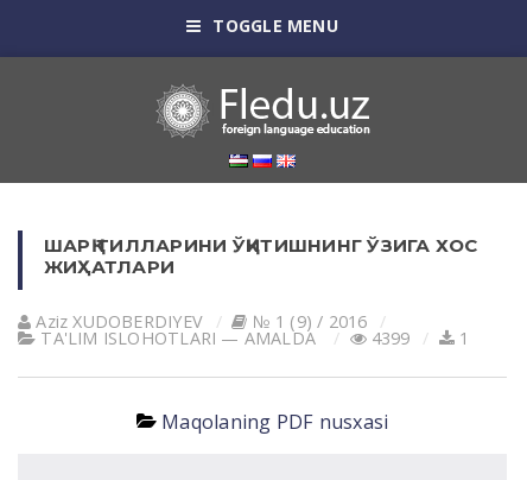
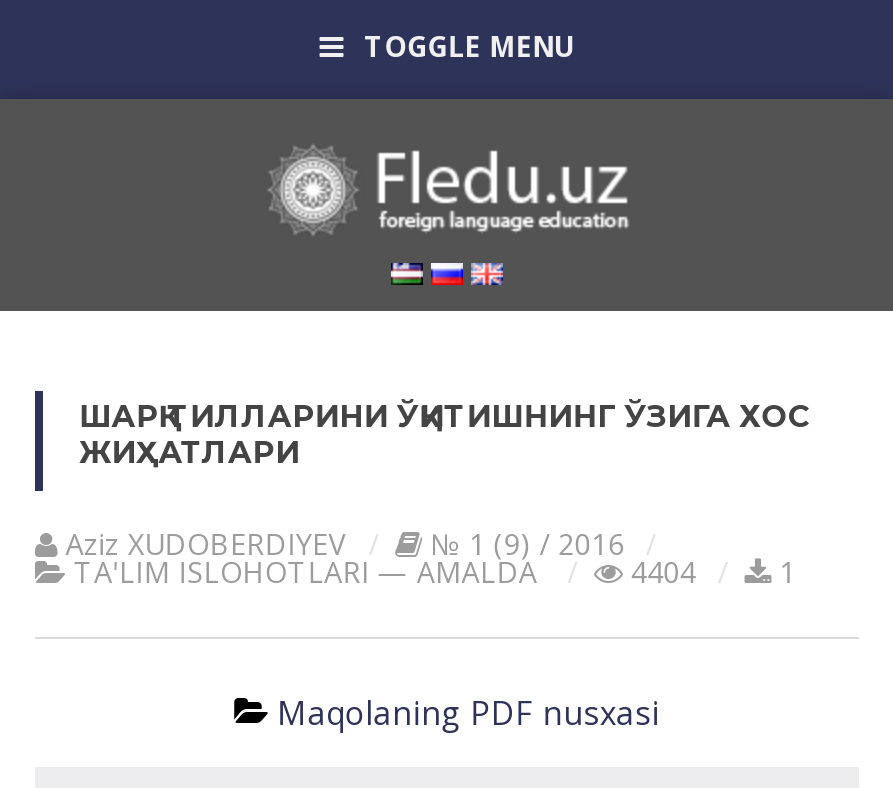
- 4399
+ 4404
